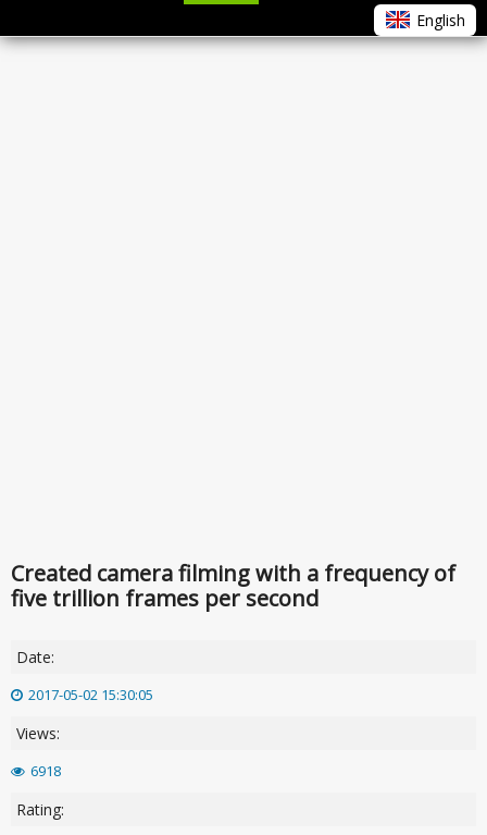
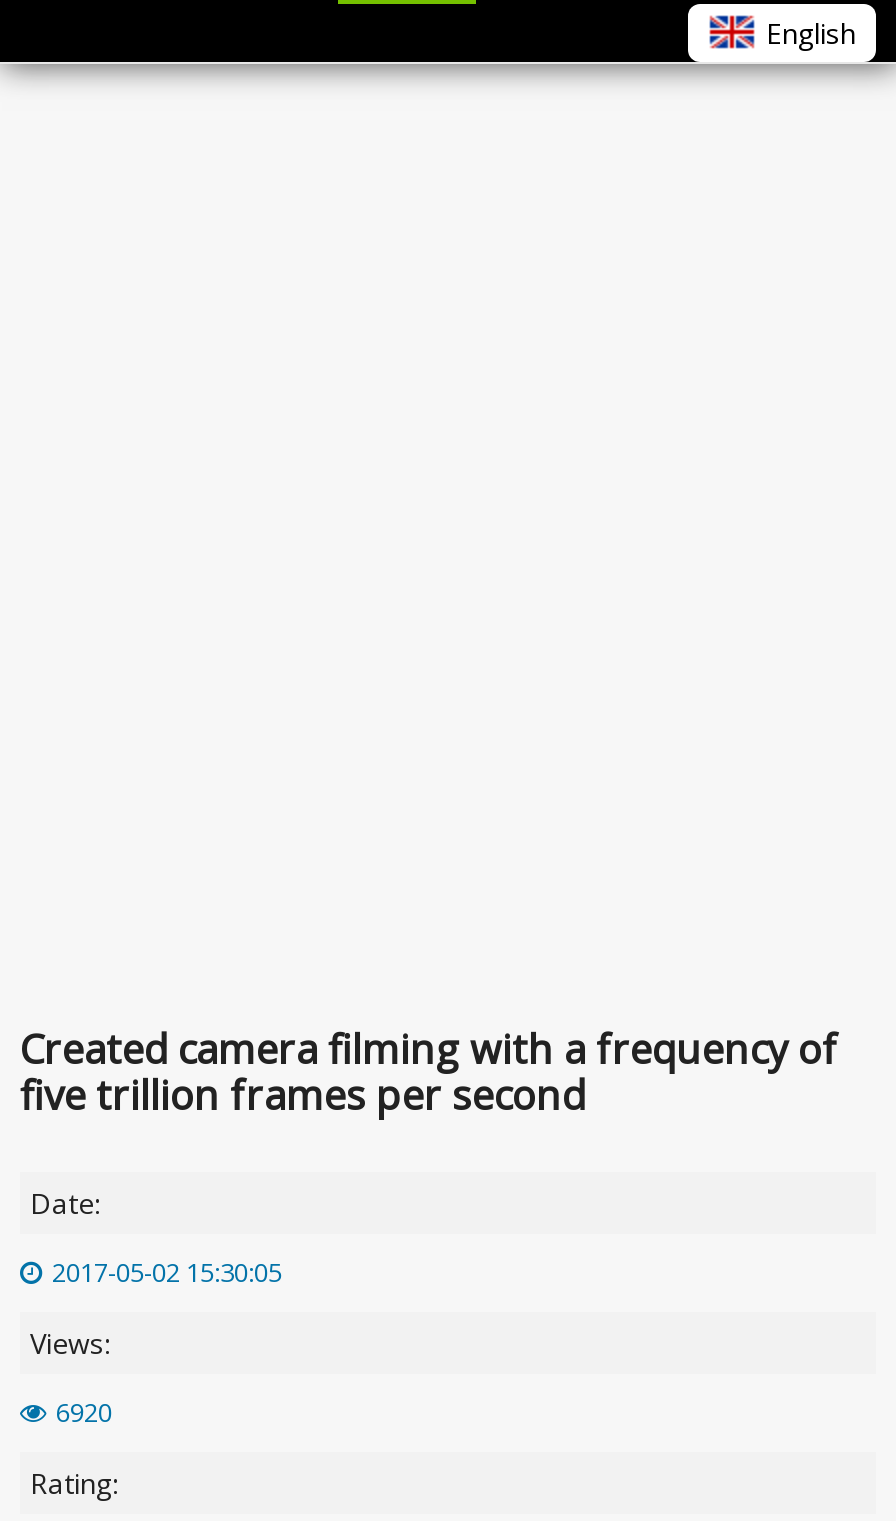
- 6918
+ 6920
